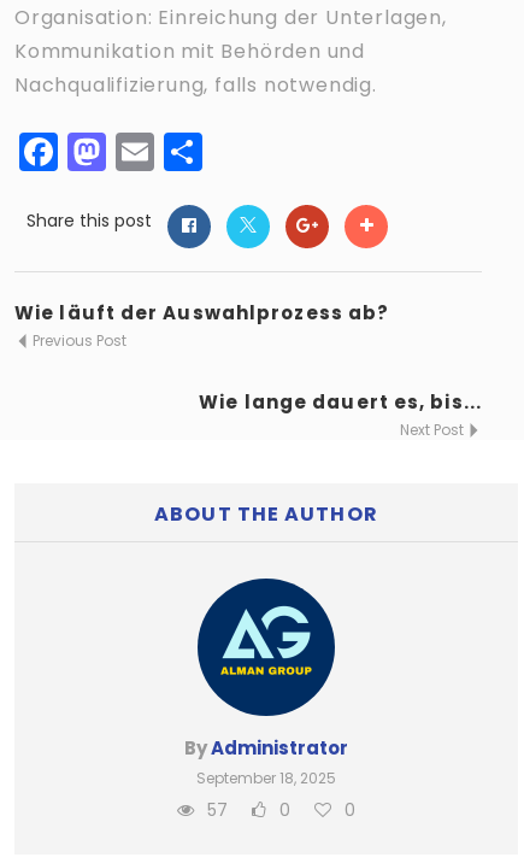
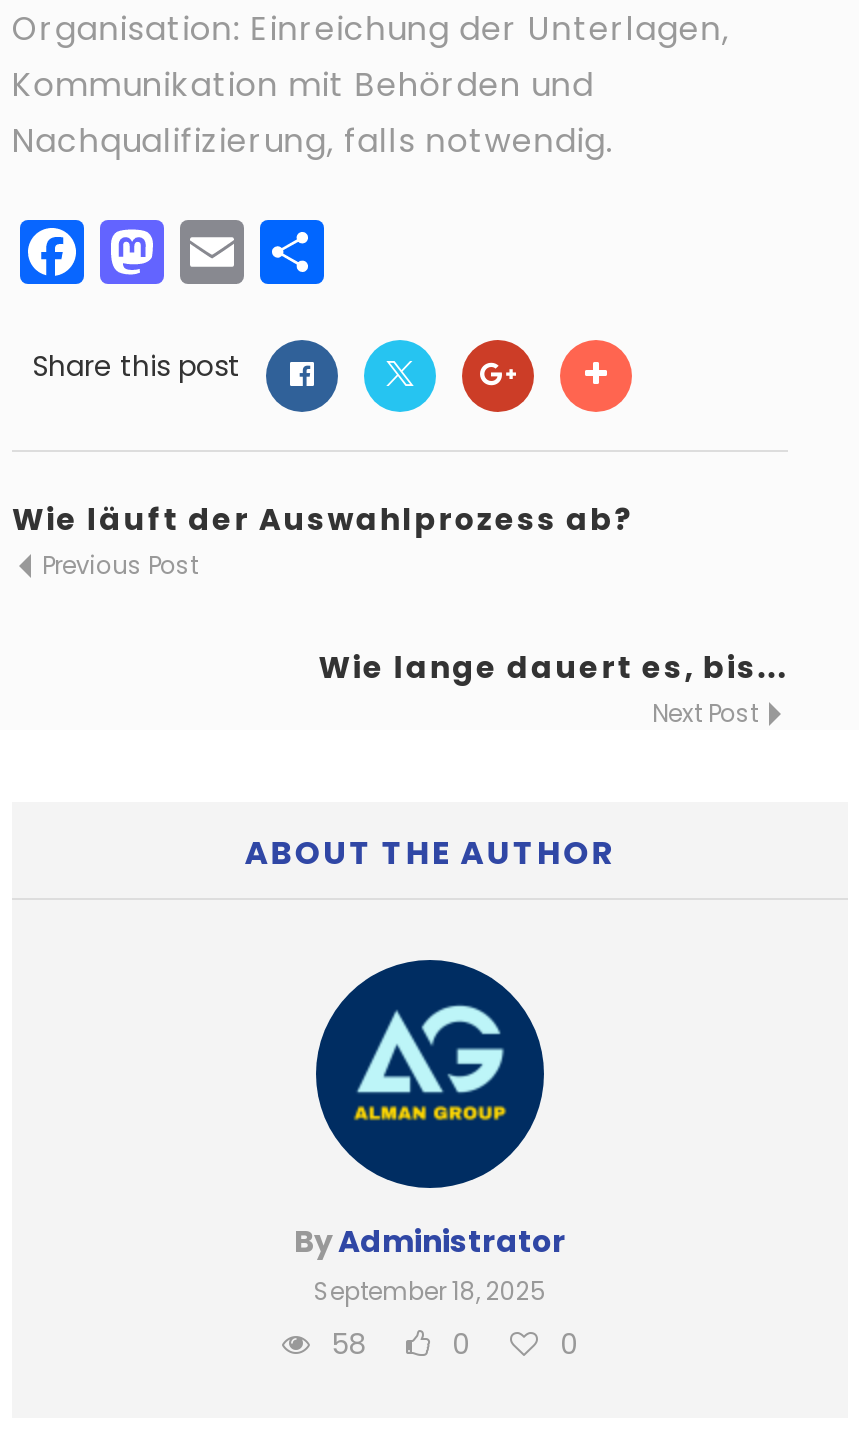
- 57
+ 58
